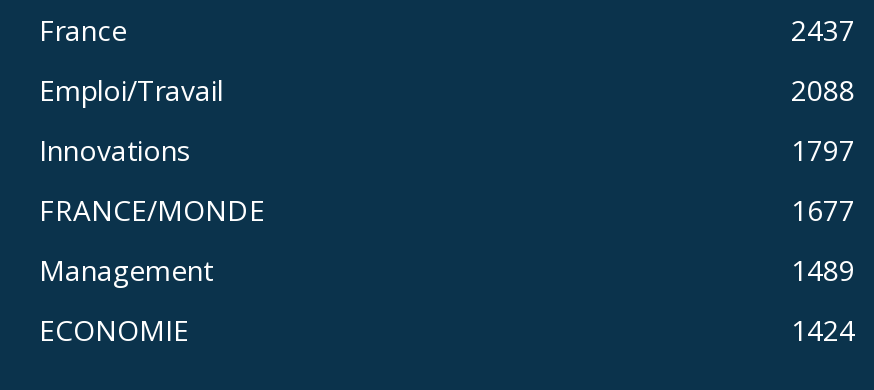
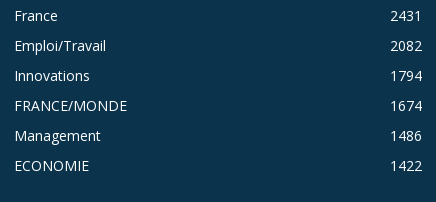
- 2437
+ 2431

- 2088
+ 2082

- 1797
+ 1794

- 1677
+ 1674

- 1489
+ 1486

- 1424
+ 1422
